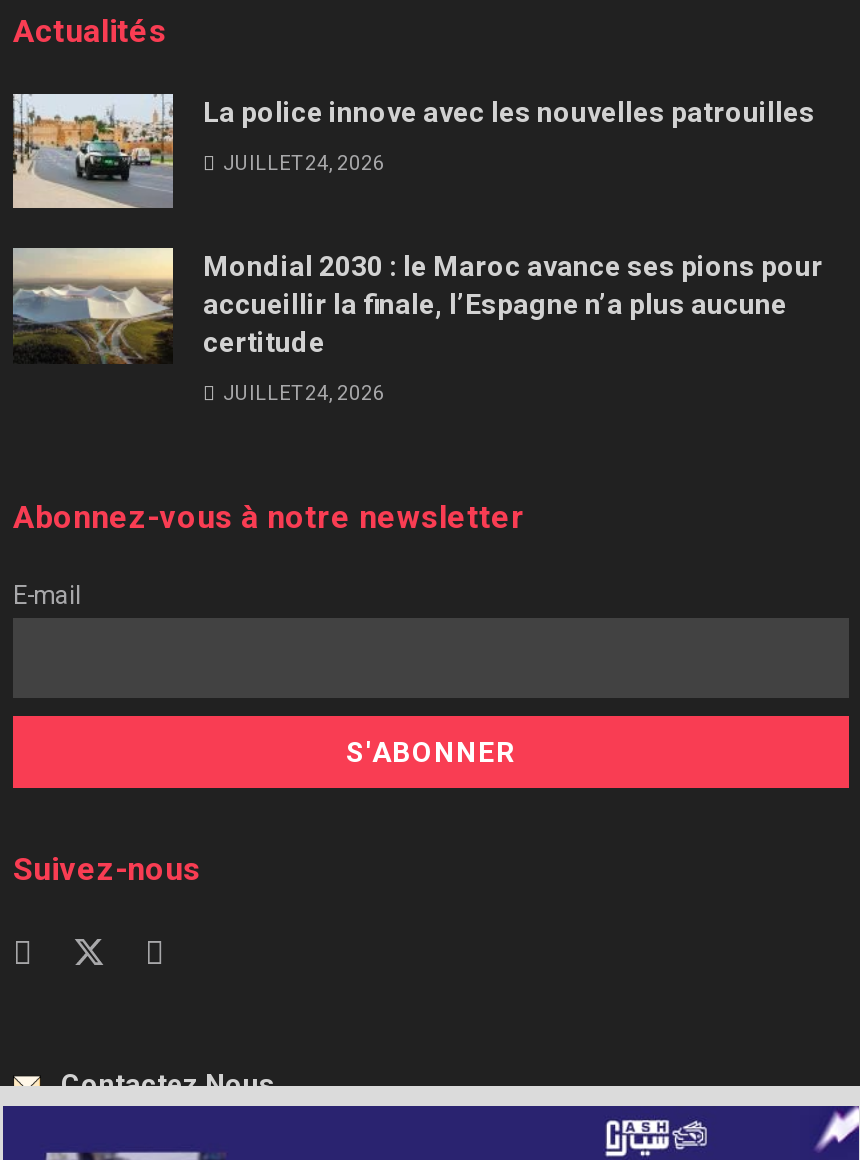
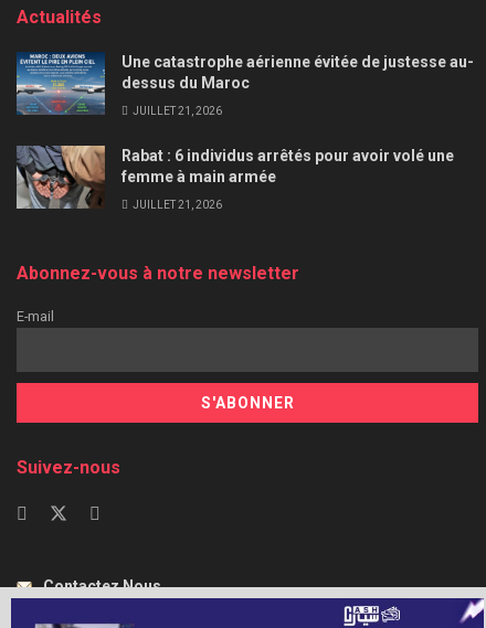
- [image]
- La police innove avec les nouvelles patrouilles
+ [image]
+ Une catastrophe aérienne évitée de justesse au-
+ dessus du Maroc

- JUILLET 24, 2026
+ JUILLET 21, 2026

- [image]
- Mondial 2030 : le Maroc avance ses pions pour
- accueillir la finale, l’Espagne n’a plus aucune
- certitude
+ [image]
+ Rabat : 6 individus arrêtés pour avoir volé une
+ femme à main armée

- JUILLET 24, 2026
+ JUILLET 21, 2026
